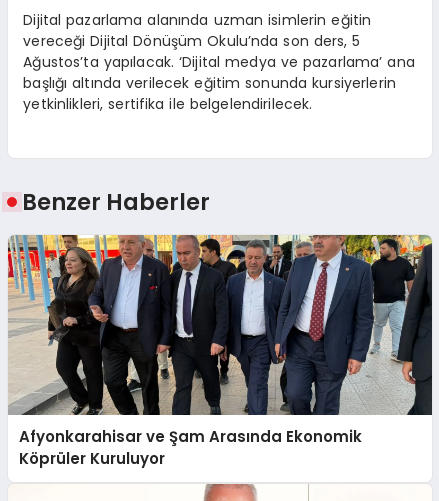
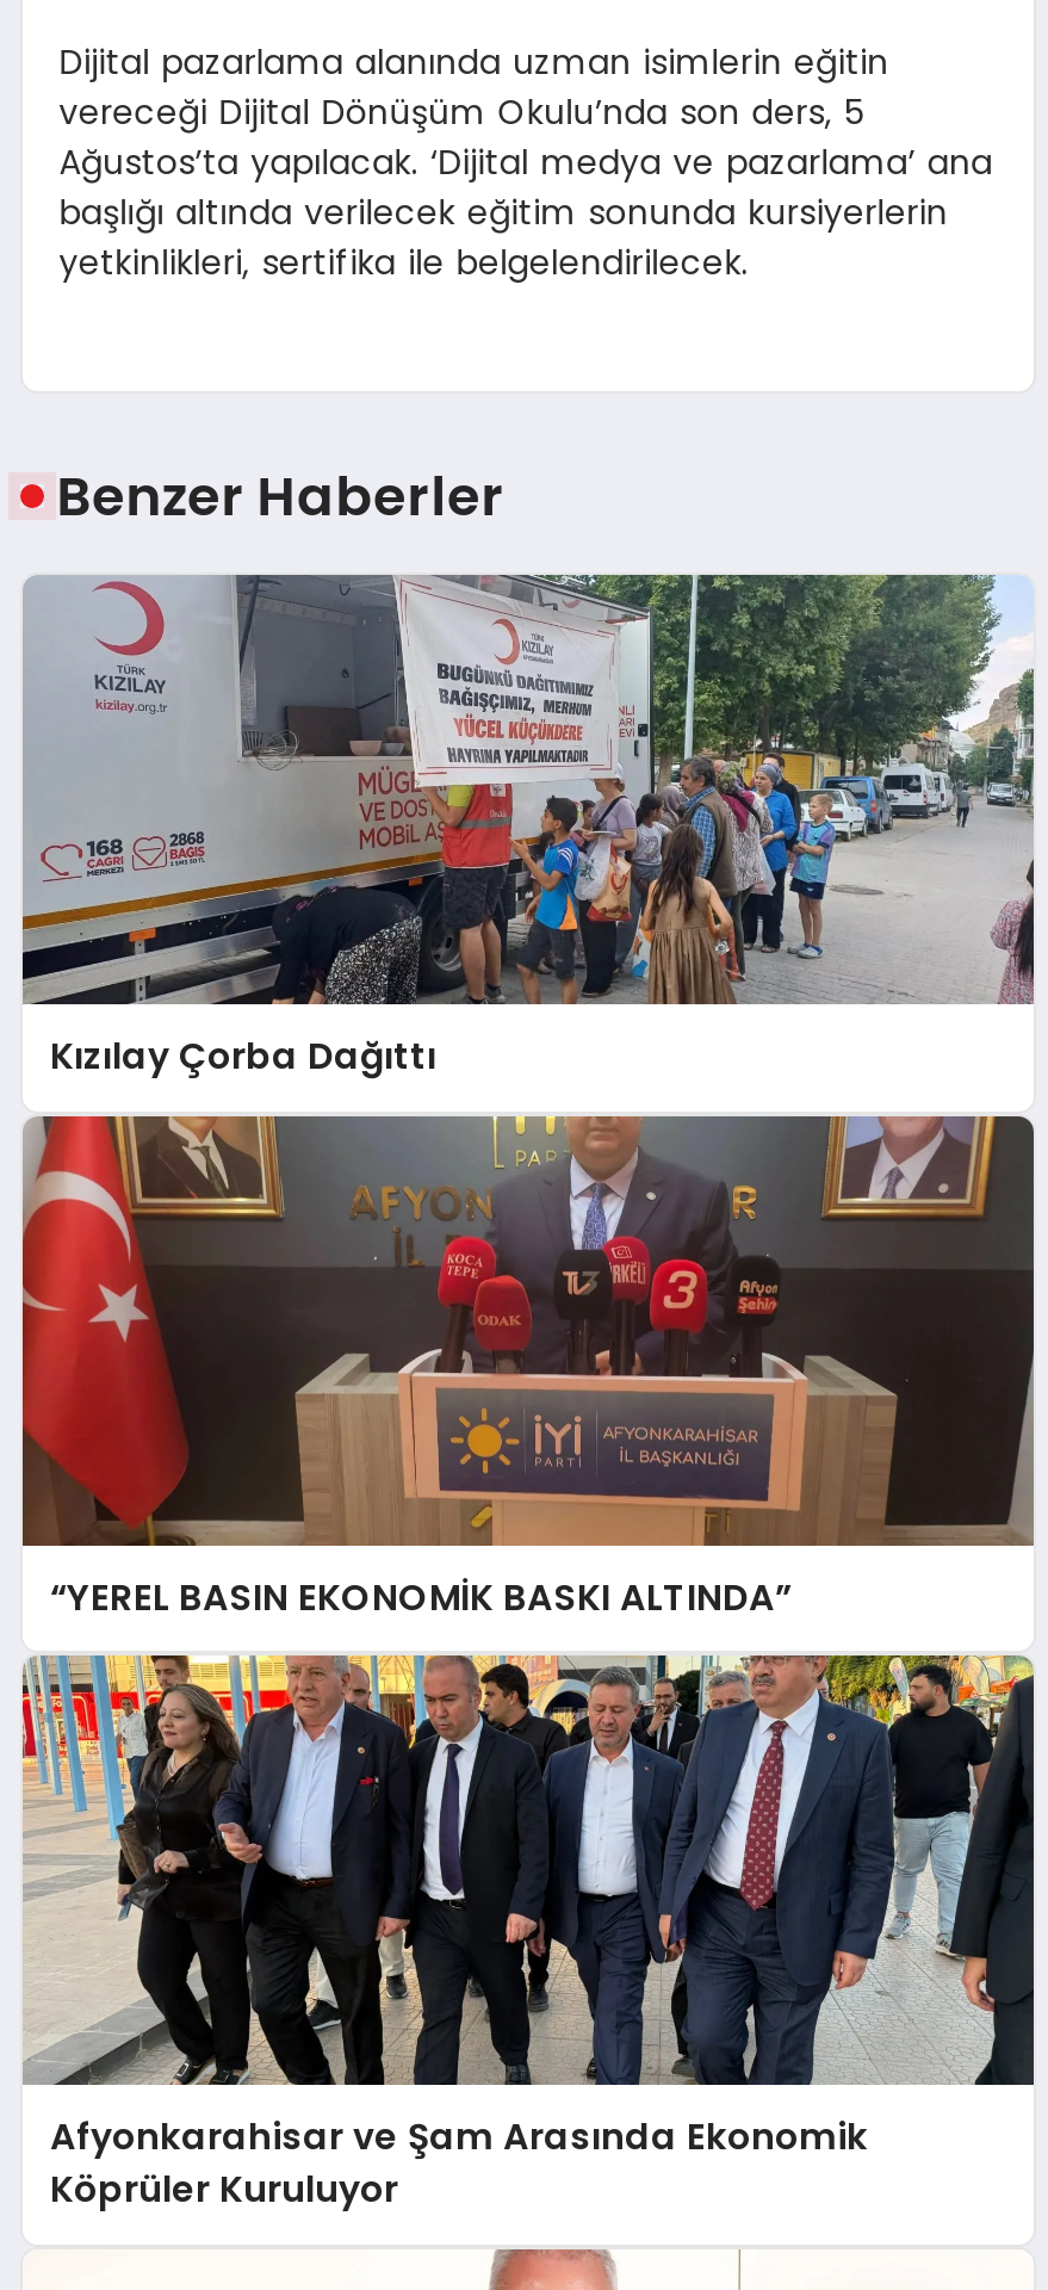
+ [image]
+ Kızılay Çorba Dağıttı

+ [image]
+ “YEREL BASIN EKONOMİK BASKI ALTINDA”
